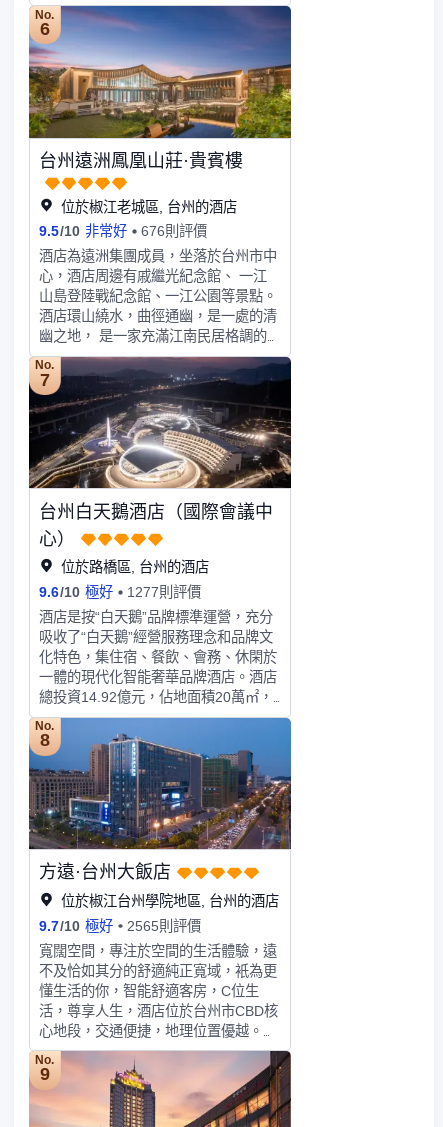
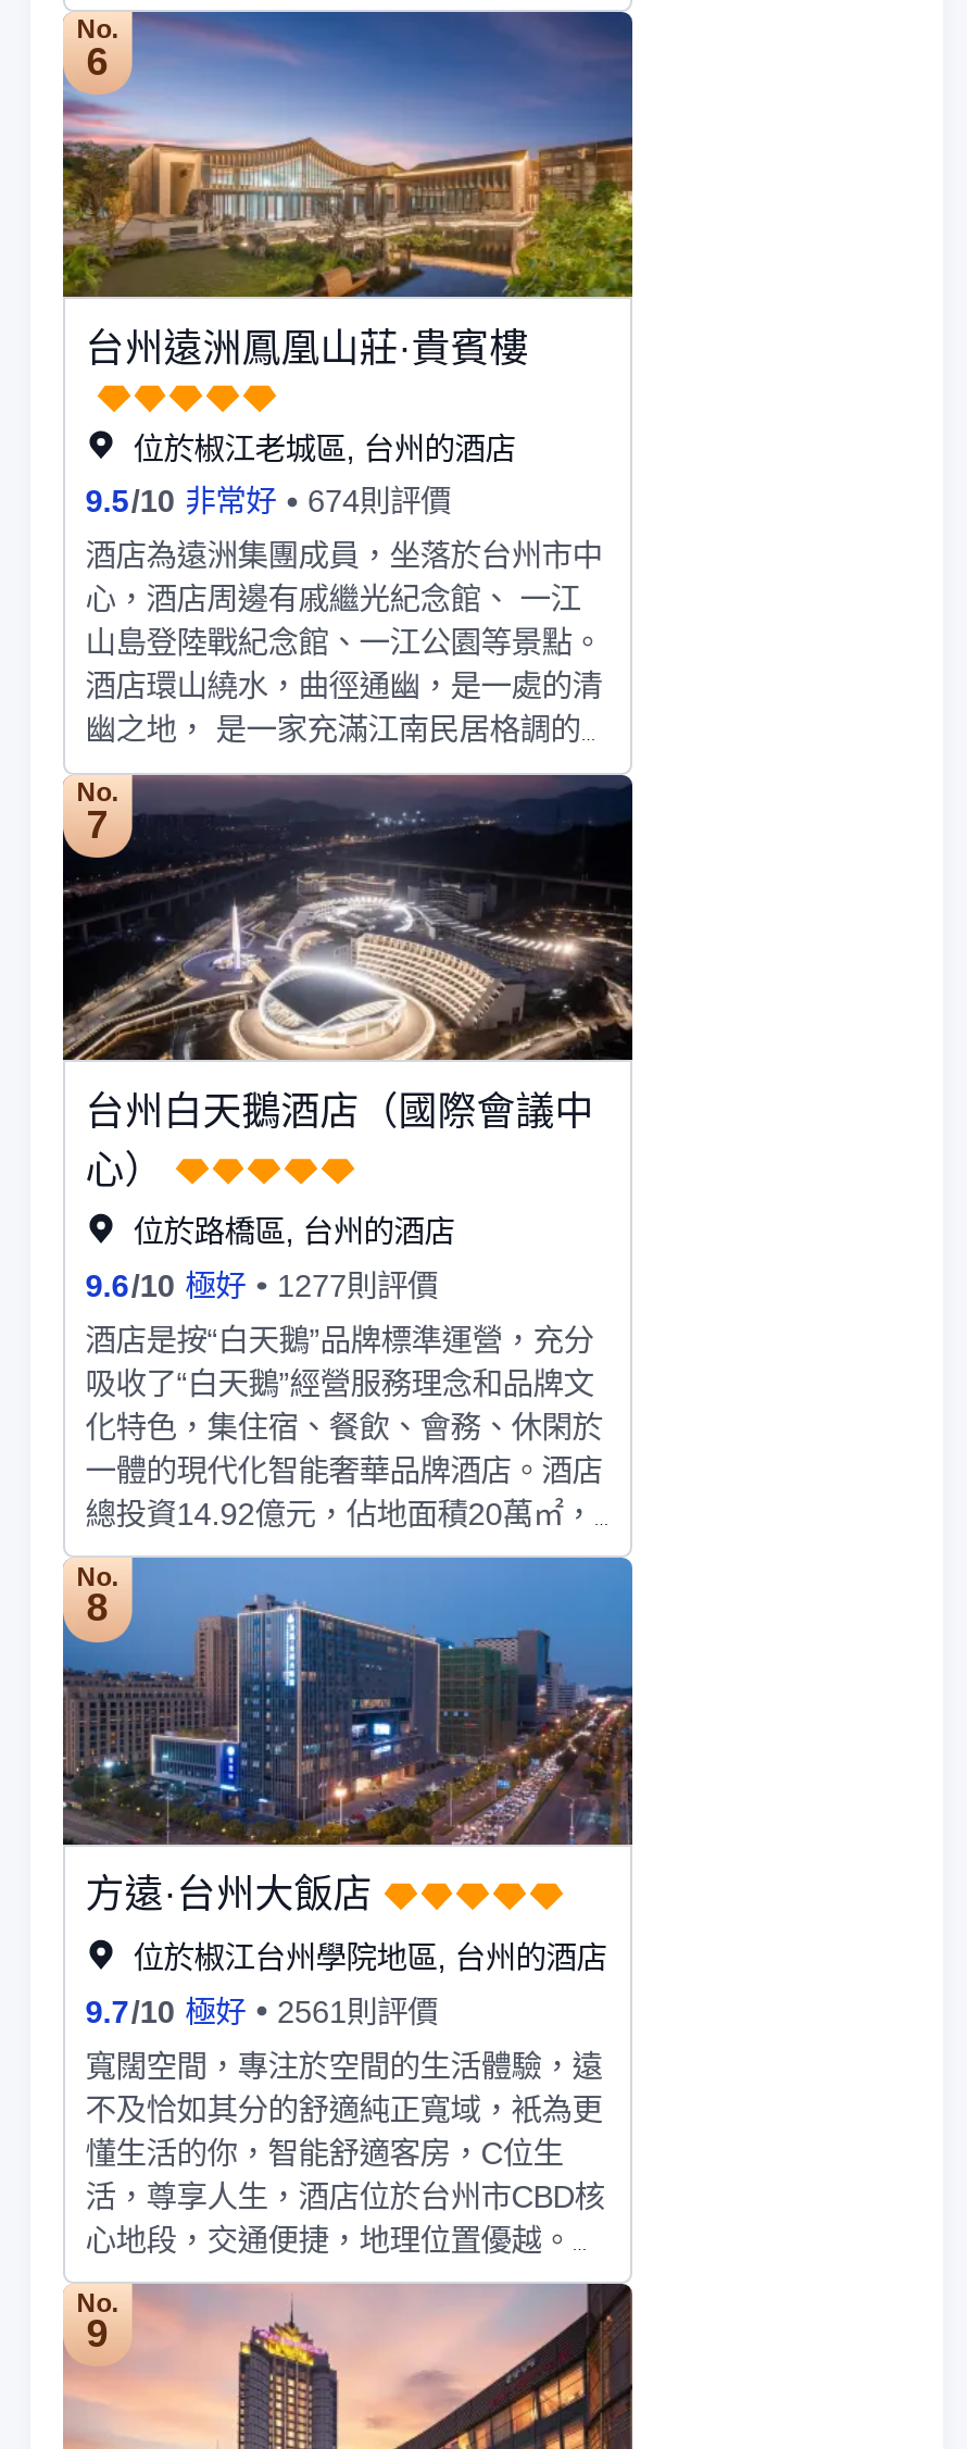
- 9.5 /10 非常好 676則評價
+ 9.5 /10 非常好 674則評價

- 9.7 /10 極好 2565則評價
+ 9.7 /10 極好 2561則評價
